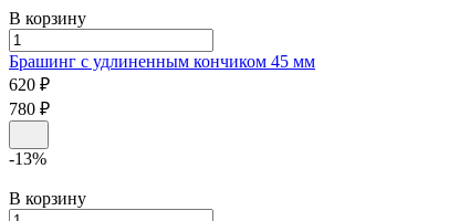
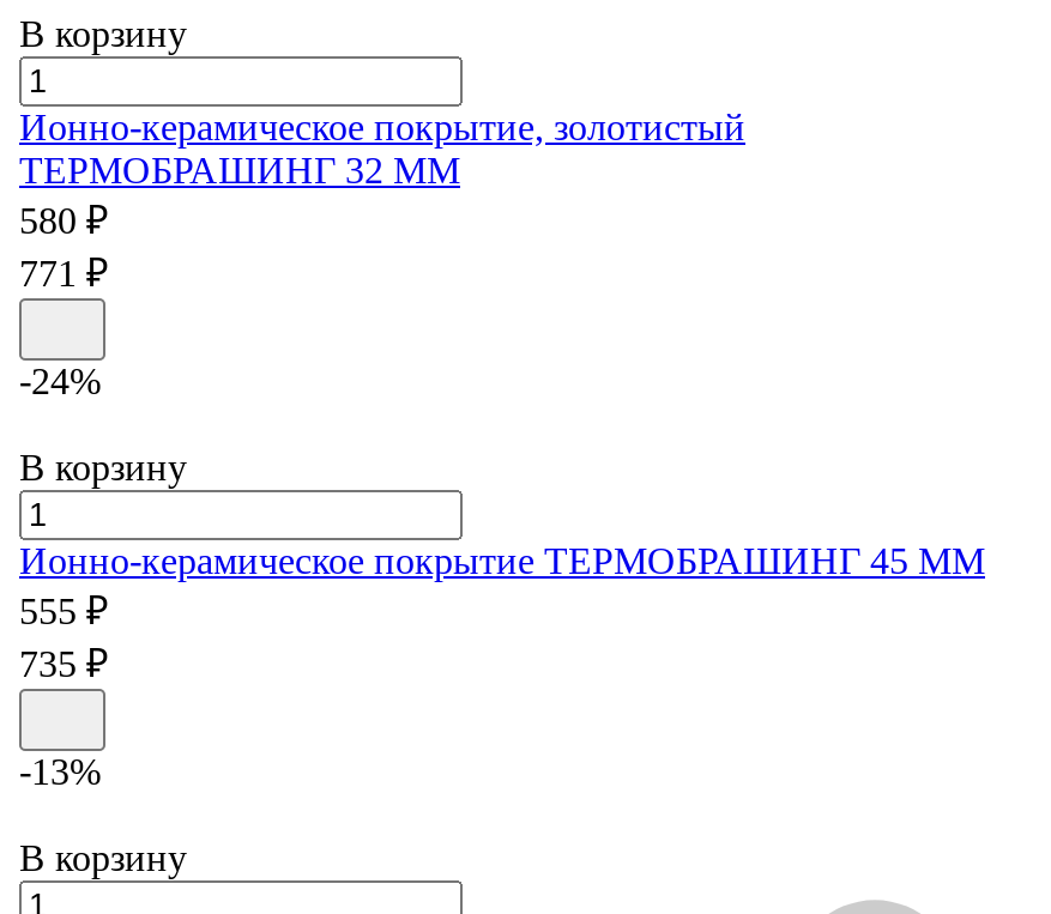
- Брашинг с удлиненным кончиком 45 мм
- 620 ₽
- 780 ₽
+ Ионно-керамическое покрытие, золотистый
+ ТЕРМОБРАШИНГ 32 ММ
+ 580 ₽
+ 771 ₽
+ -24%
+ В корзину
+ Ионно-керамическое покрытие ТЕРМОБРАШИНГ 45 ММ
+ 555 ₽
+ 735 ₽
